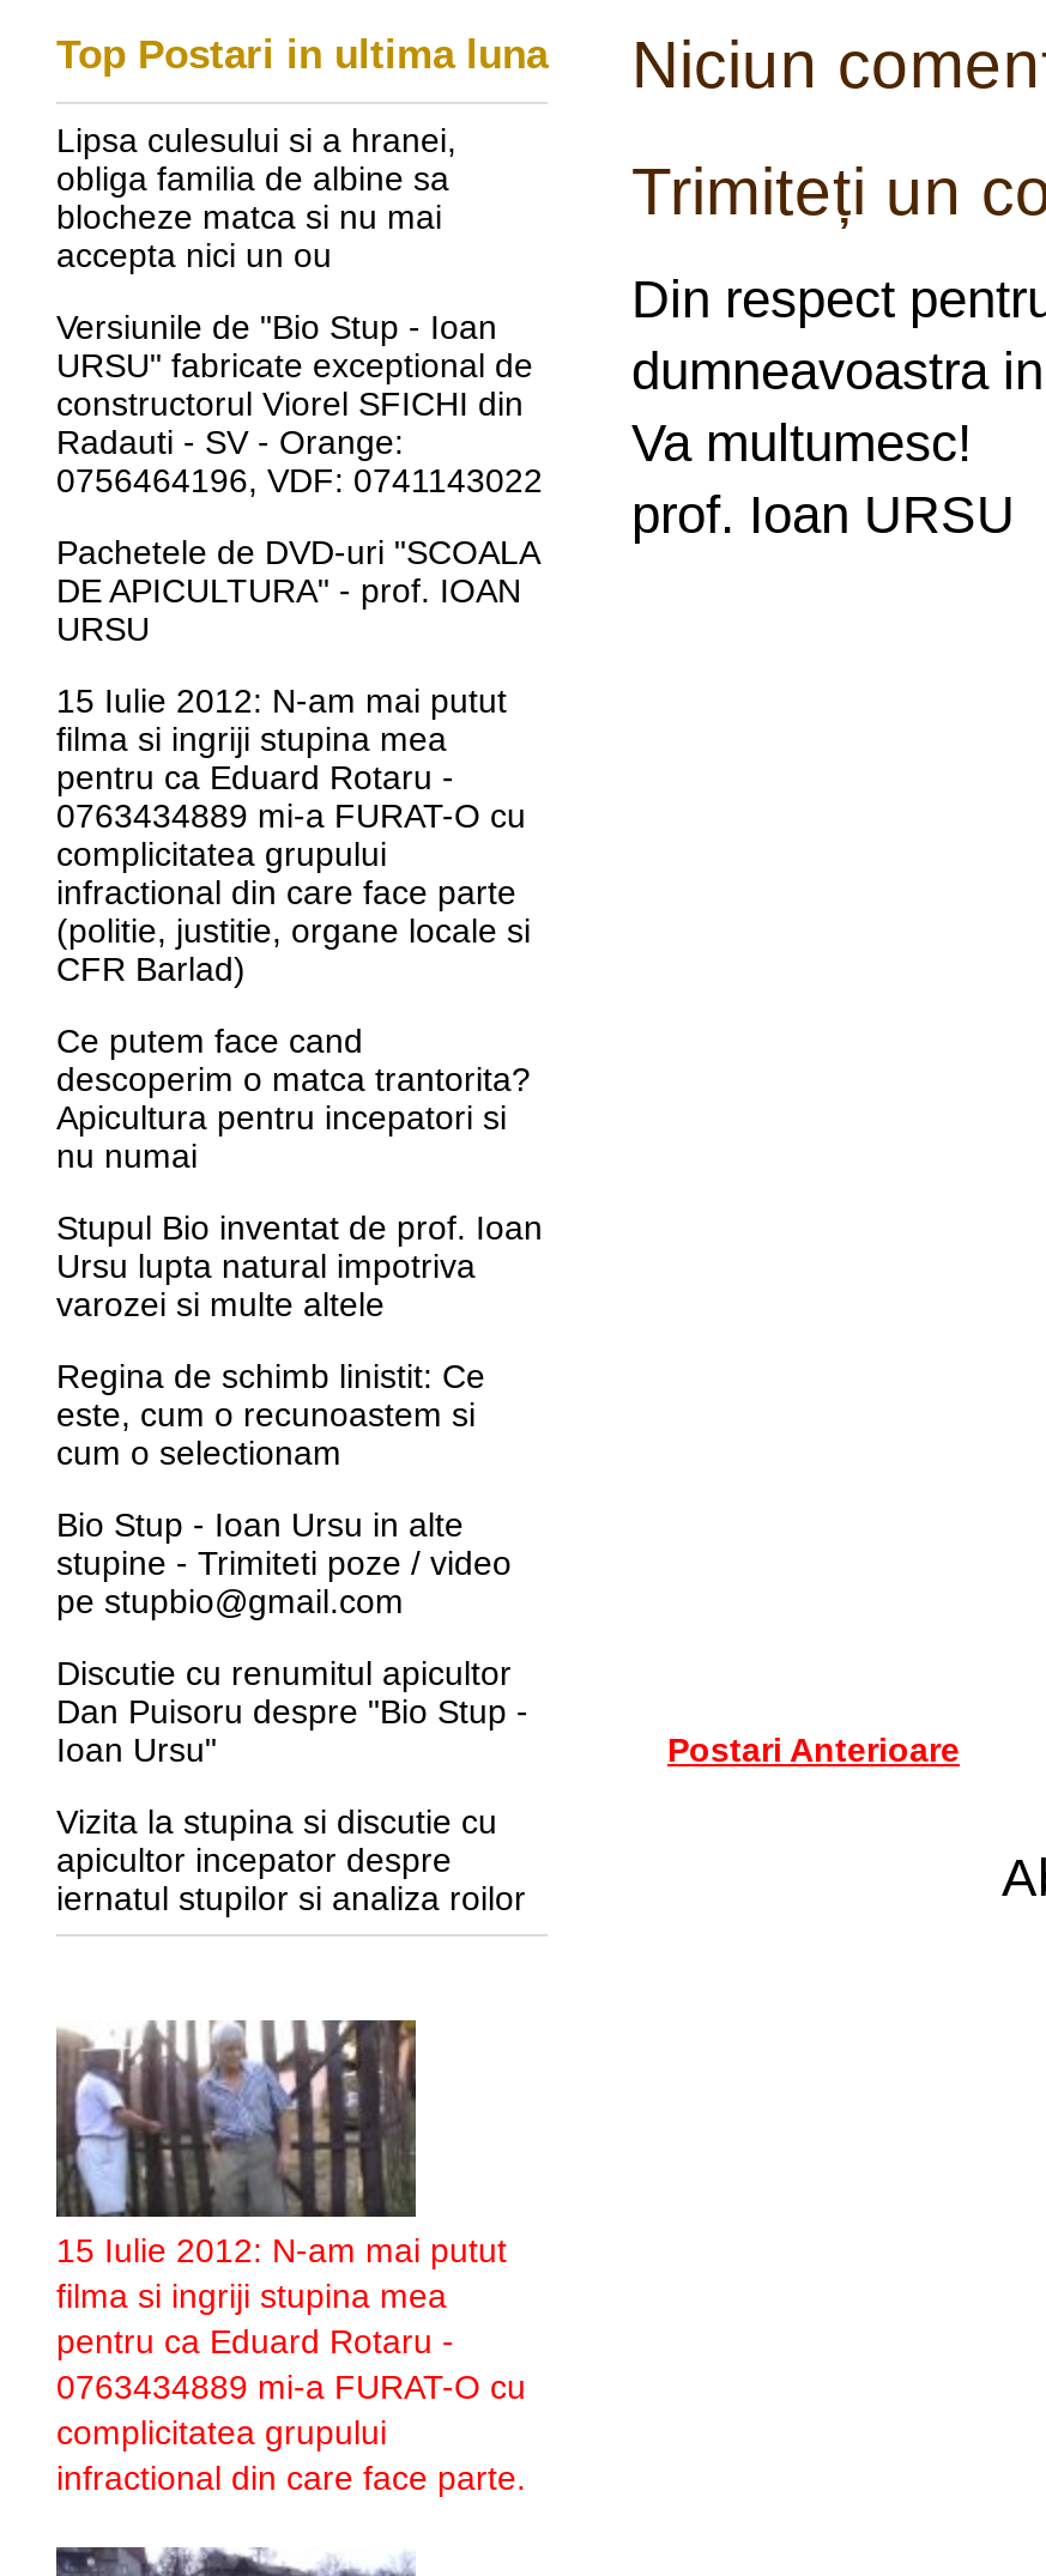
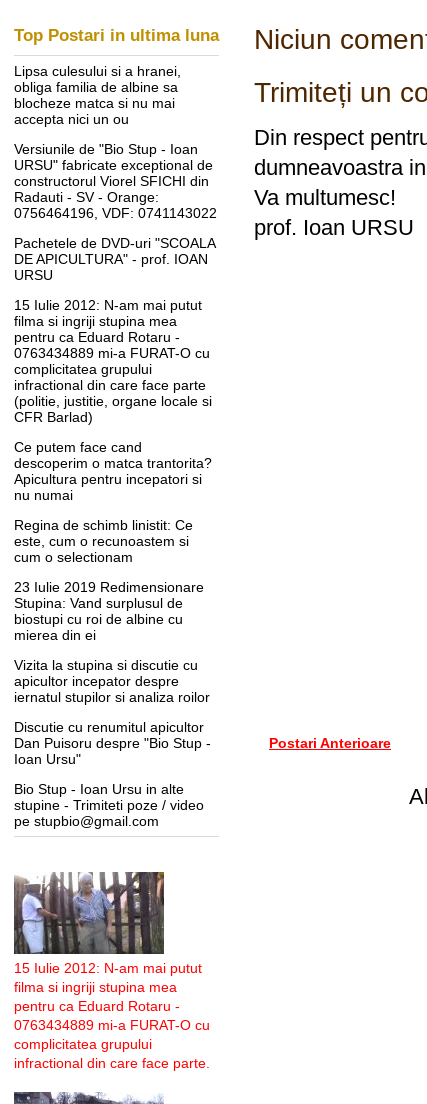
- Stupul Bio inventat de prof. Ioan
- Ursu lupta natural impotriva
- varozei si multe altele

moved up: Regina de schimb linistit: Ce | este, cum o recunoastem si | cum o selectionam

+ 23 Iulie 2019 Redimensionare
+ Stupina: Vand surplusul de
+ biostupi cu roi de albine cu
+ mierea din ei

moved down: Discutie cu renumitul apicultor | Dan Puisoru despre "Bio Stup - | Ioan Ursu" | Bio Stup - Ioan Ursu in alte | stupine - Trimiteti poze / video | pe stupbio@gmail.com

moved up: Vizita la stupina si discutie cu | apicultor incepator despre | iernatul stupilor si analiza roilor
